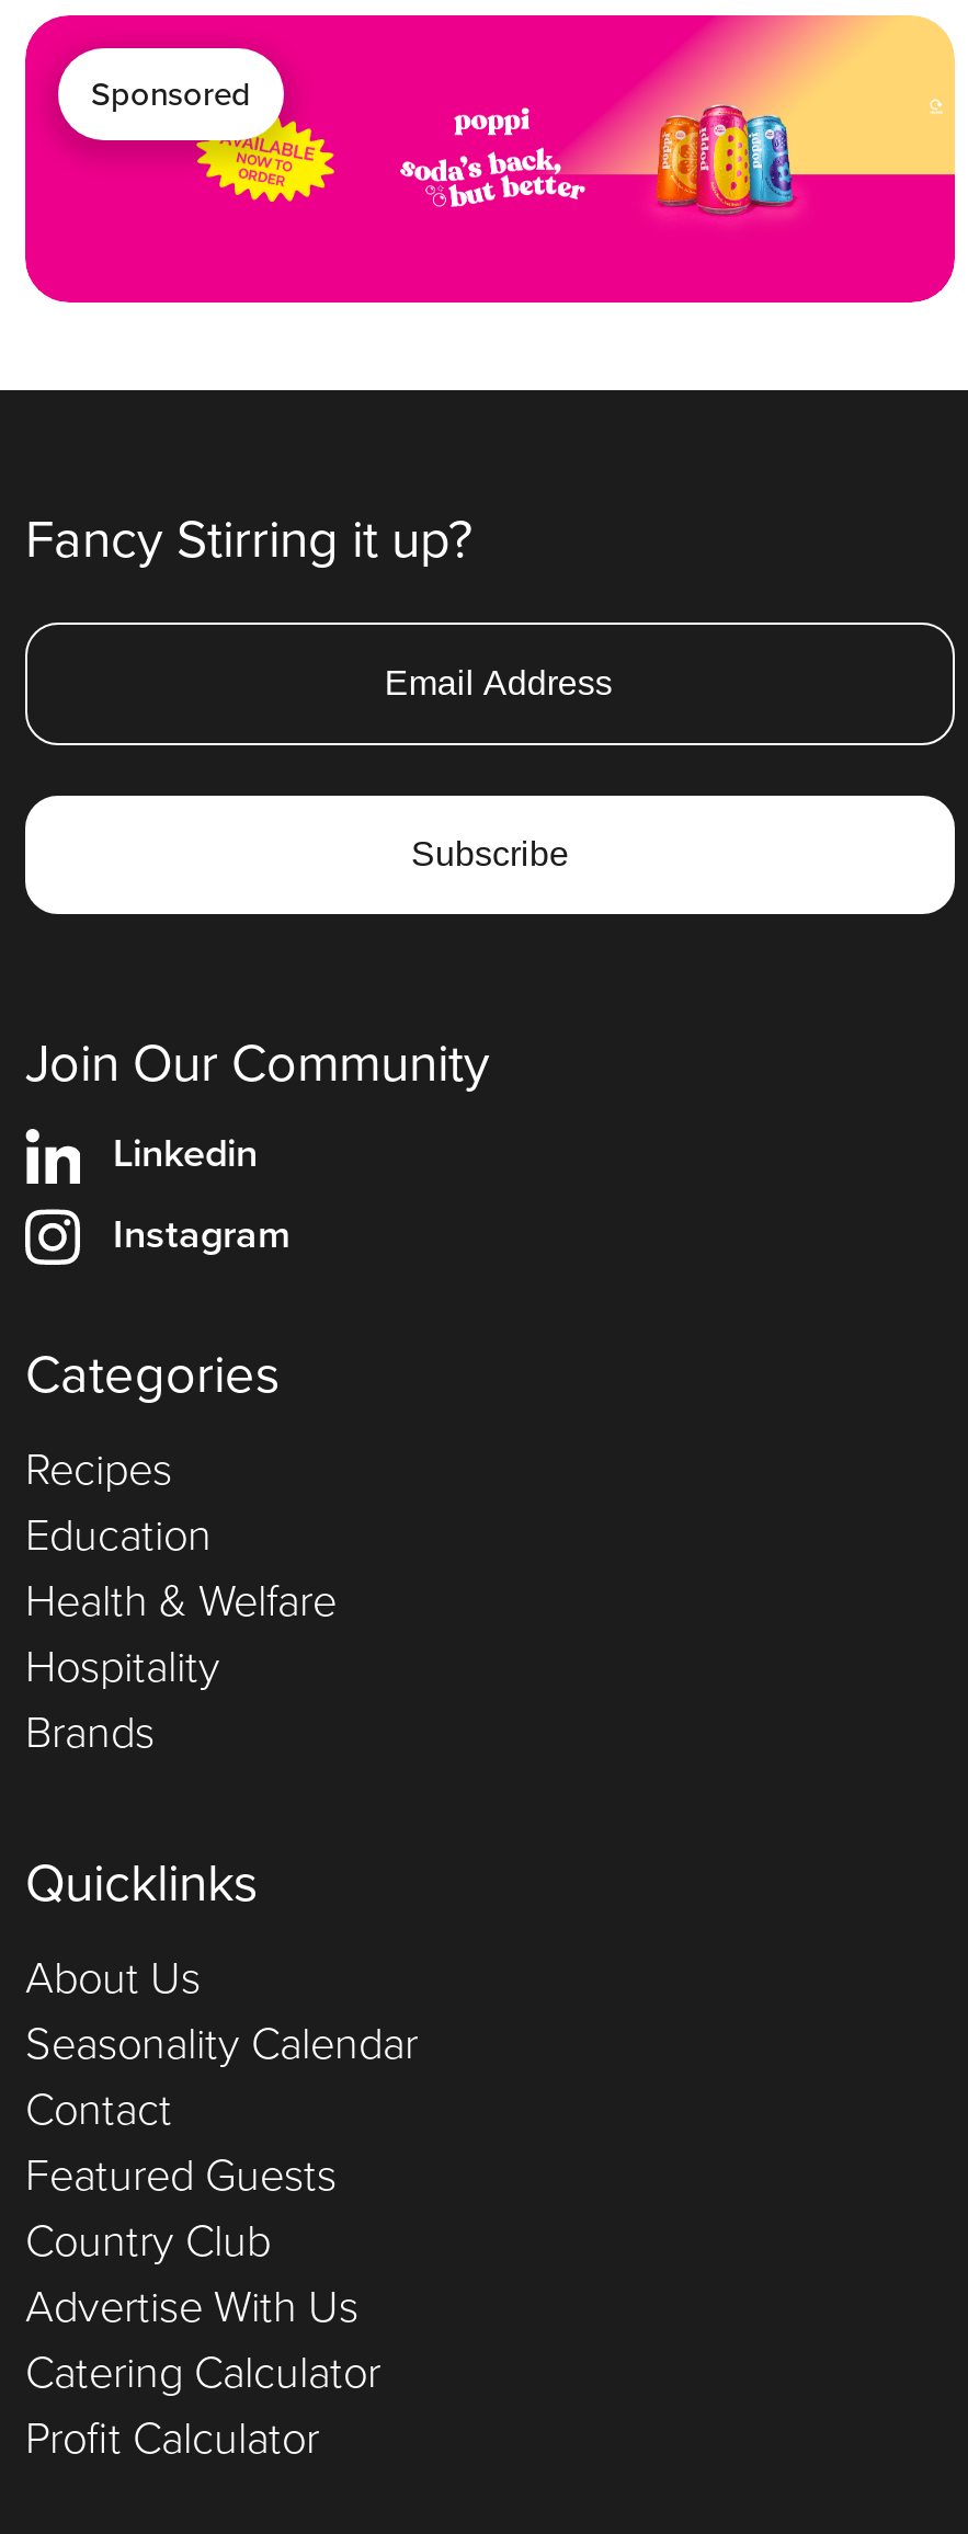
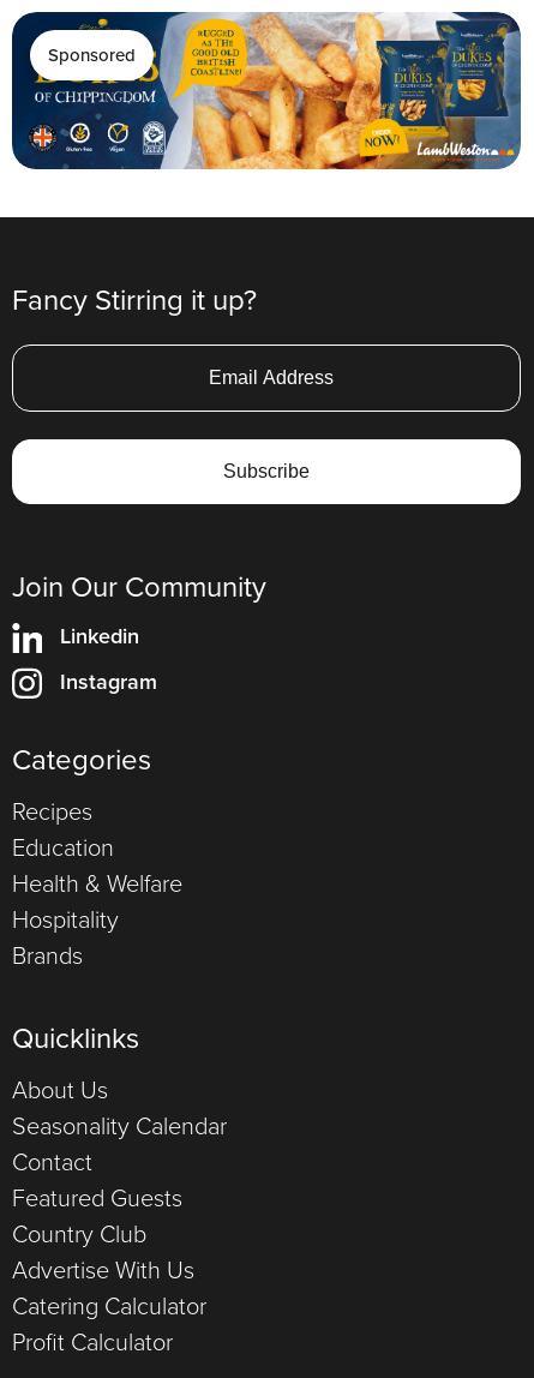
- [image]
+ [image]
